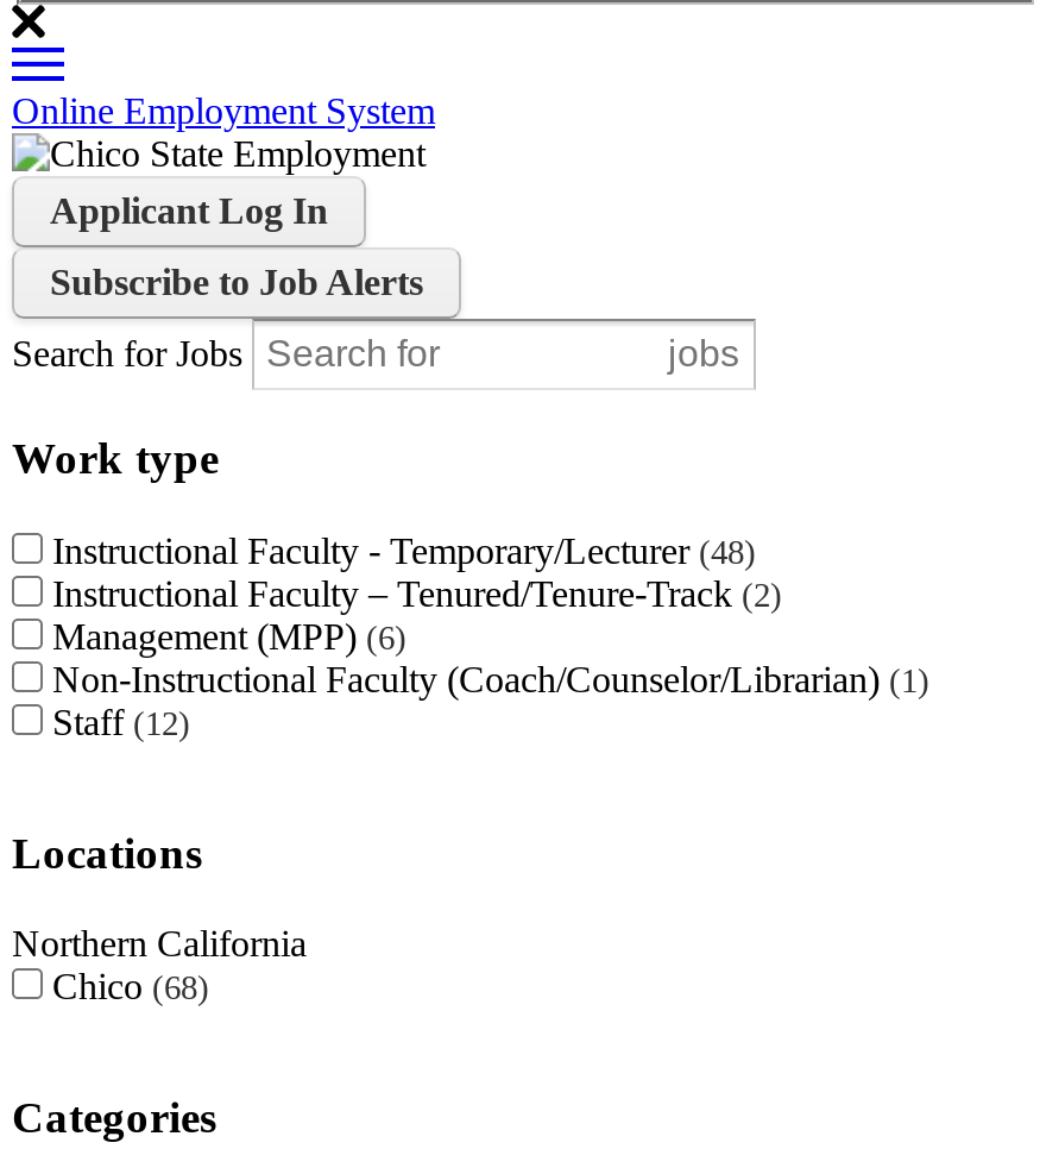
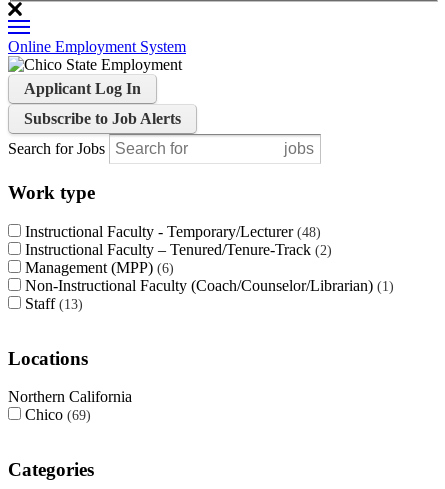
- Staff 12
+ Staff 13

- Chico 68
+ Chico 69
